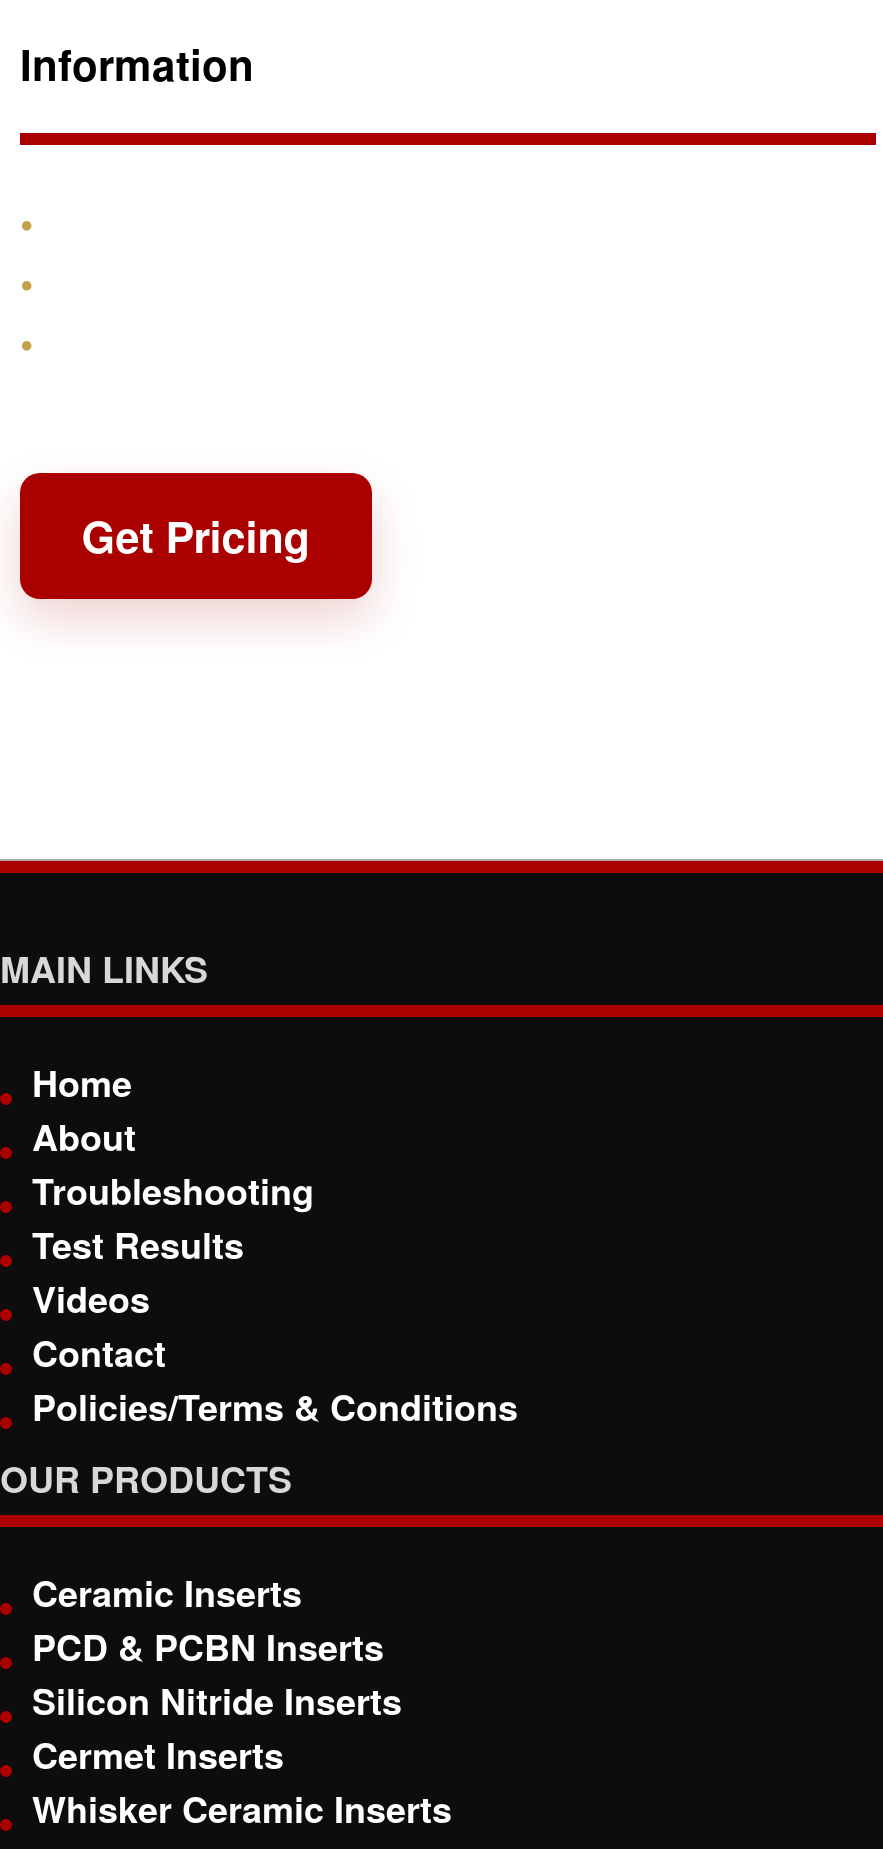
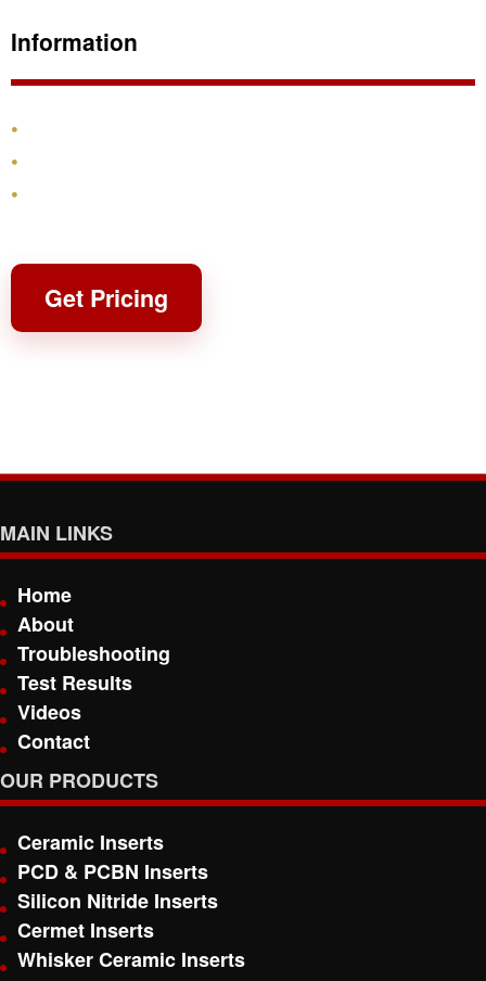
- Policies/Terms & Conditions
